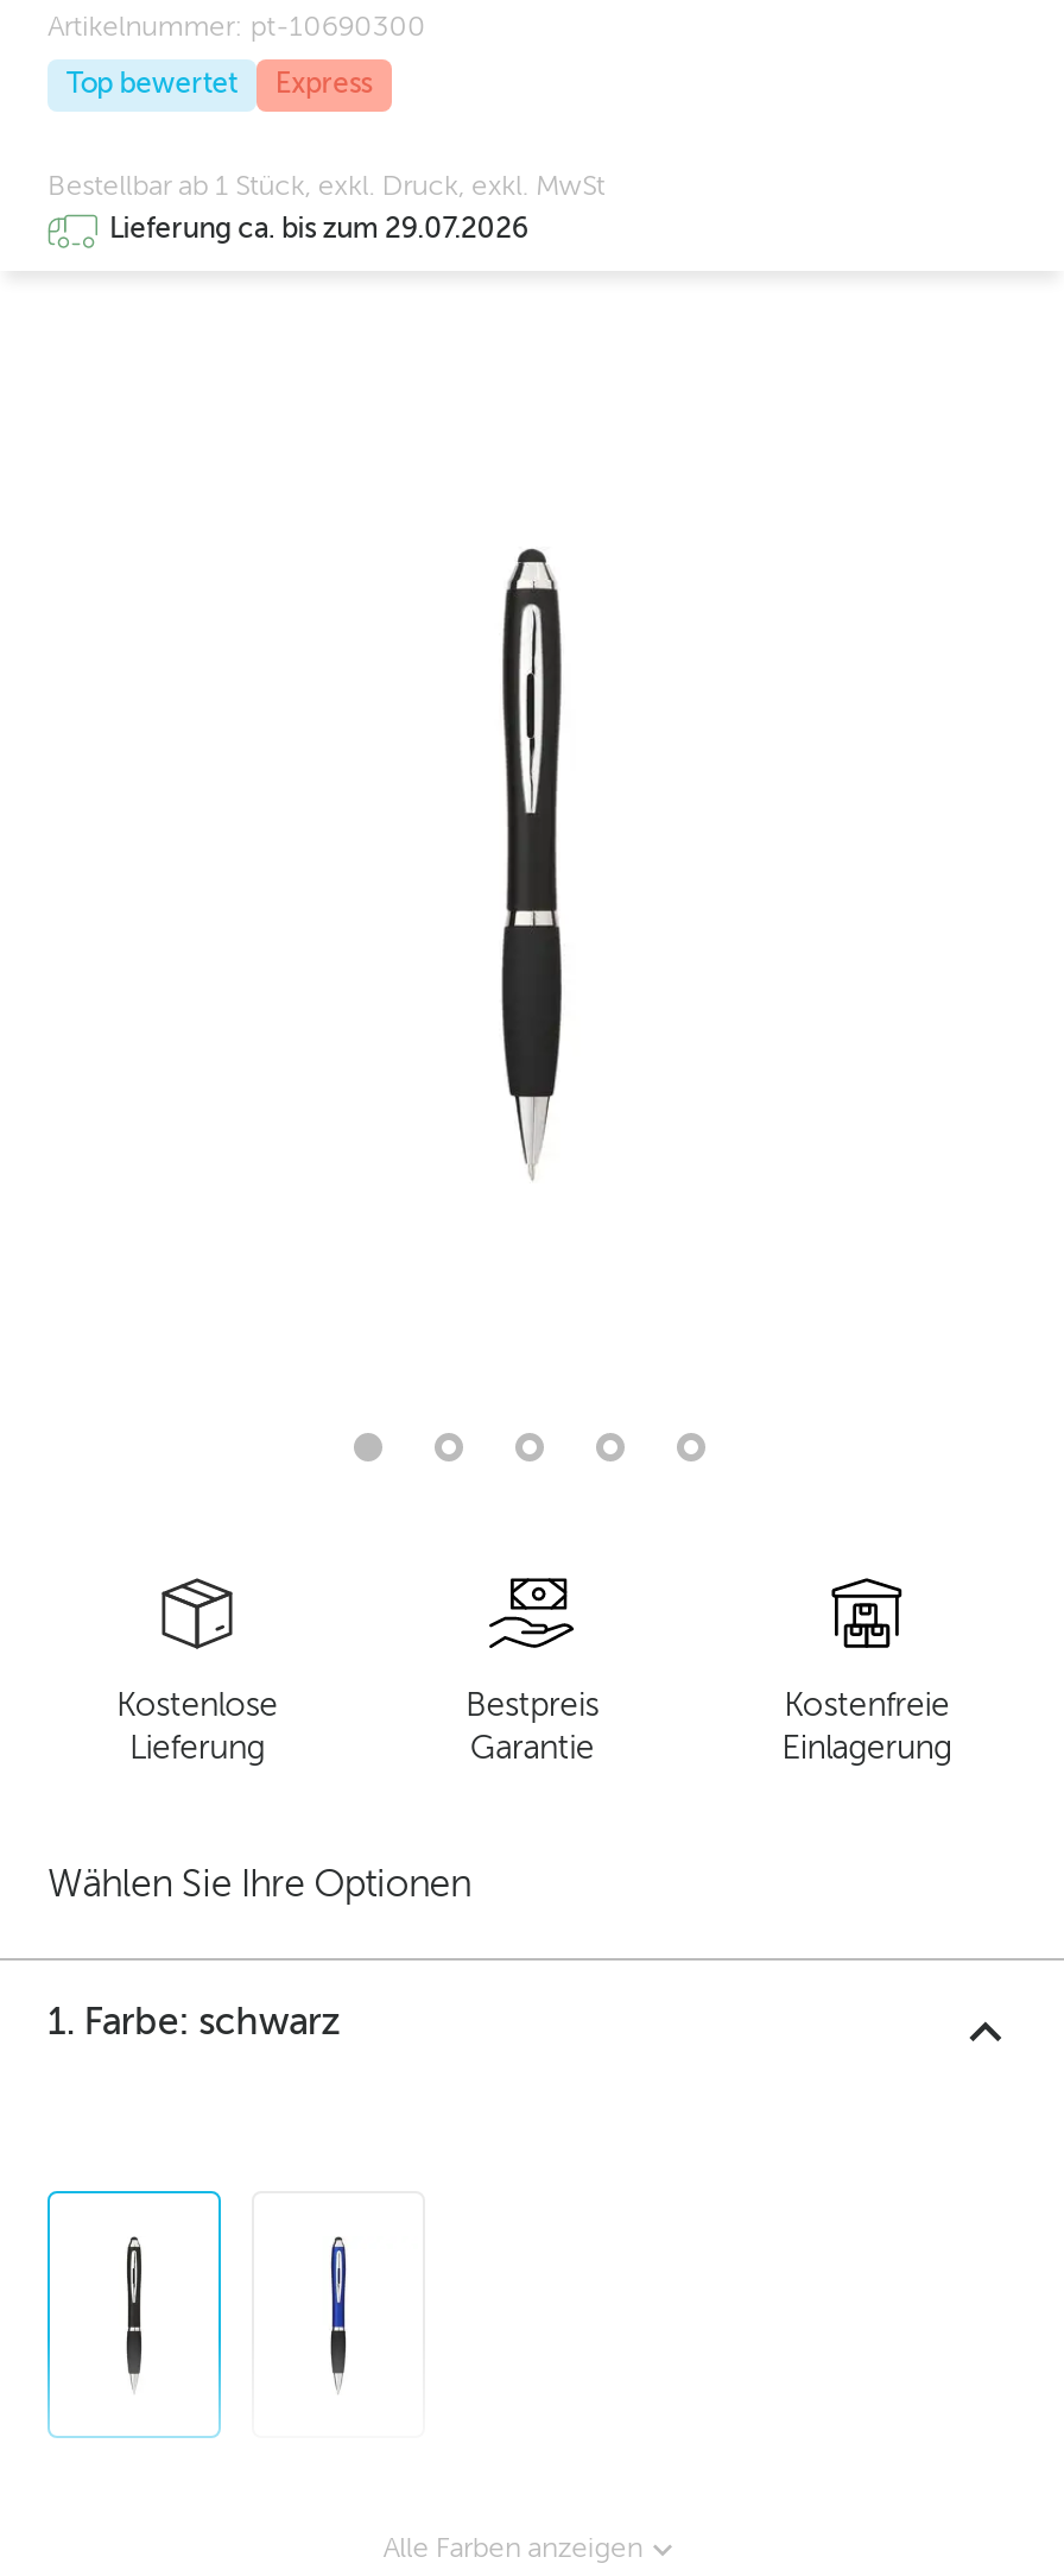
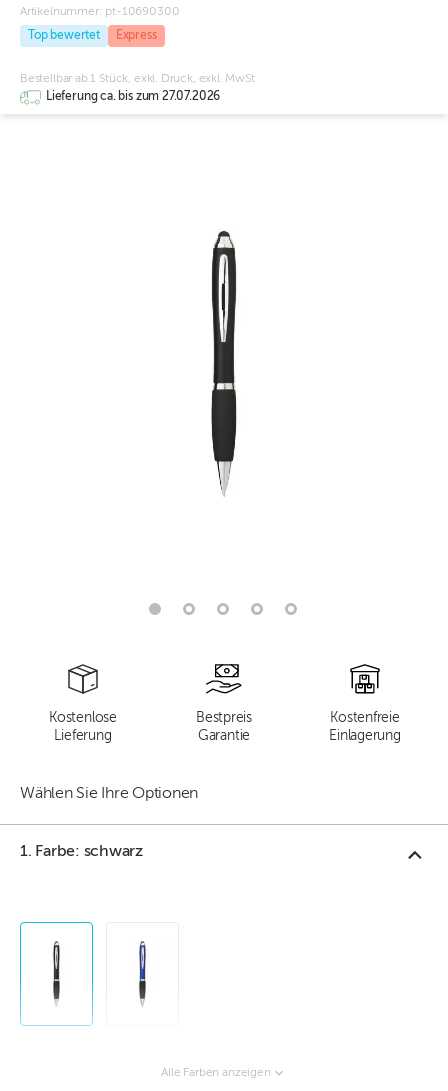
- Lieferung ca. bis zum 29.07.2026
+ Lieferung ca. bis zum 27.07.2026
